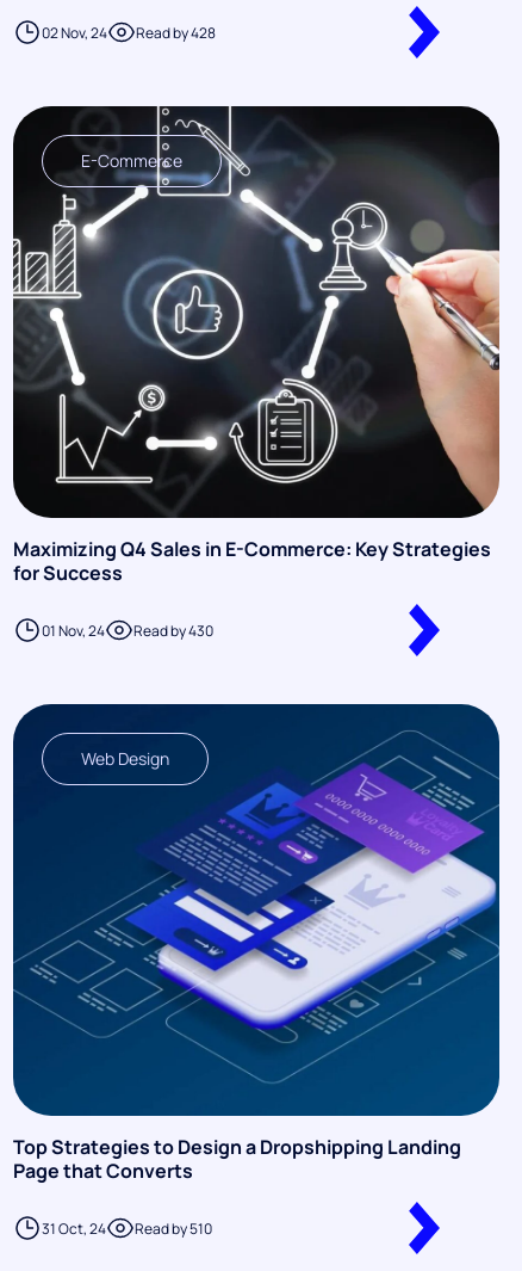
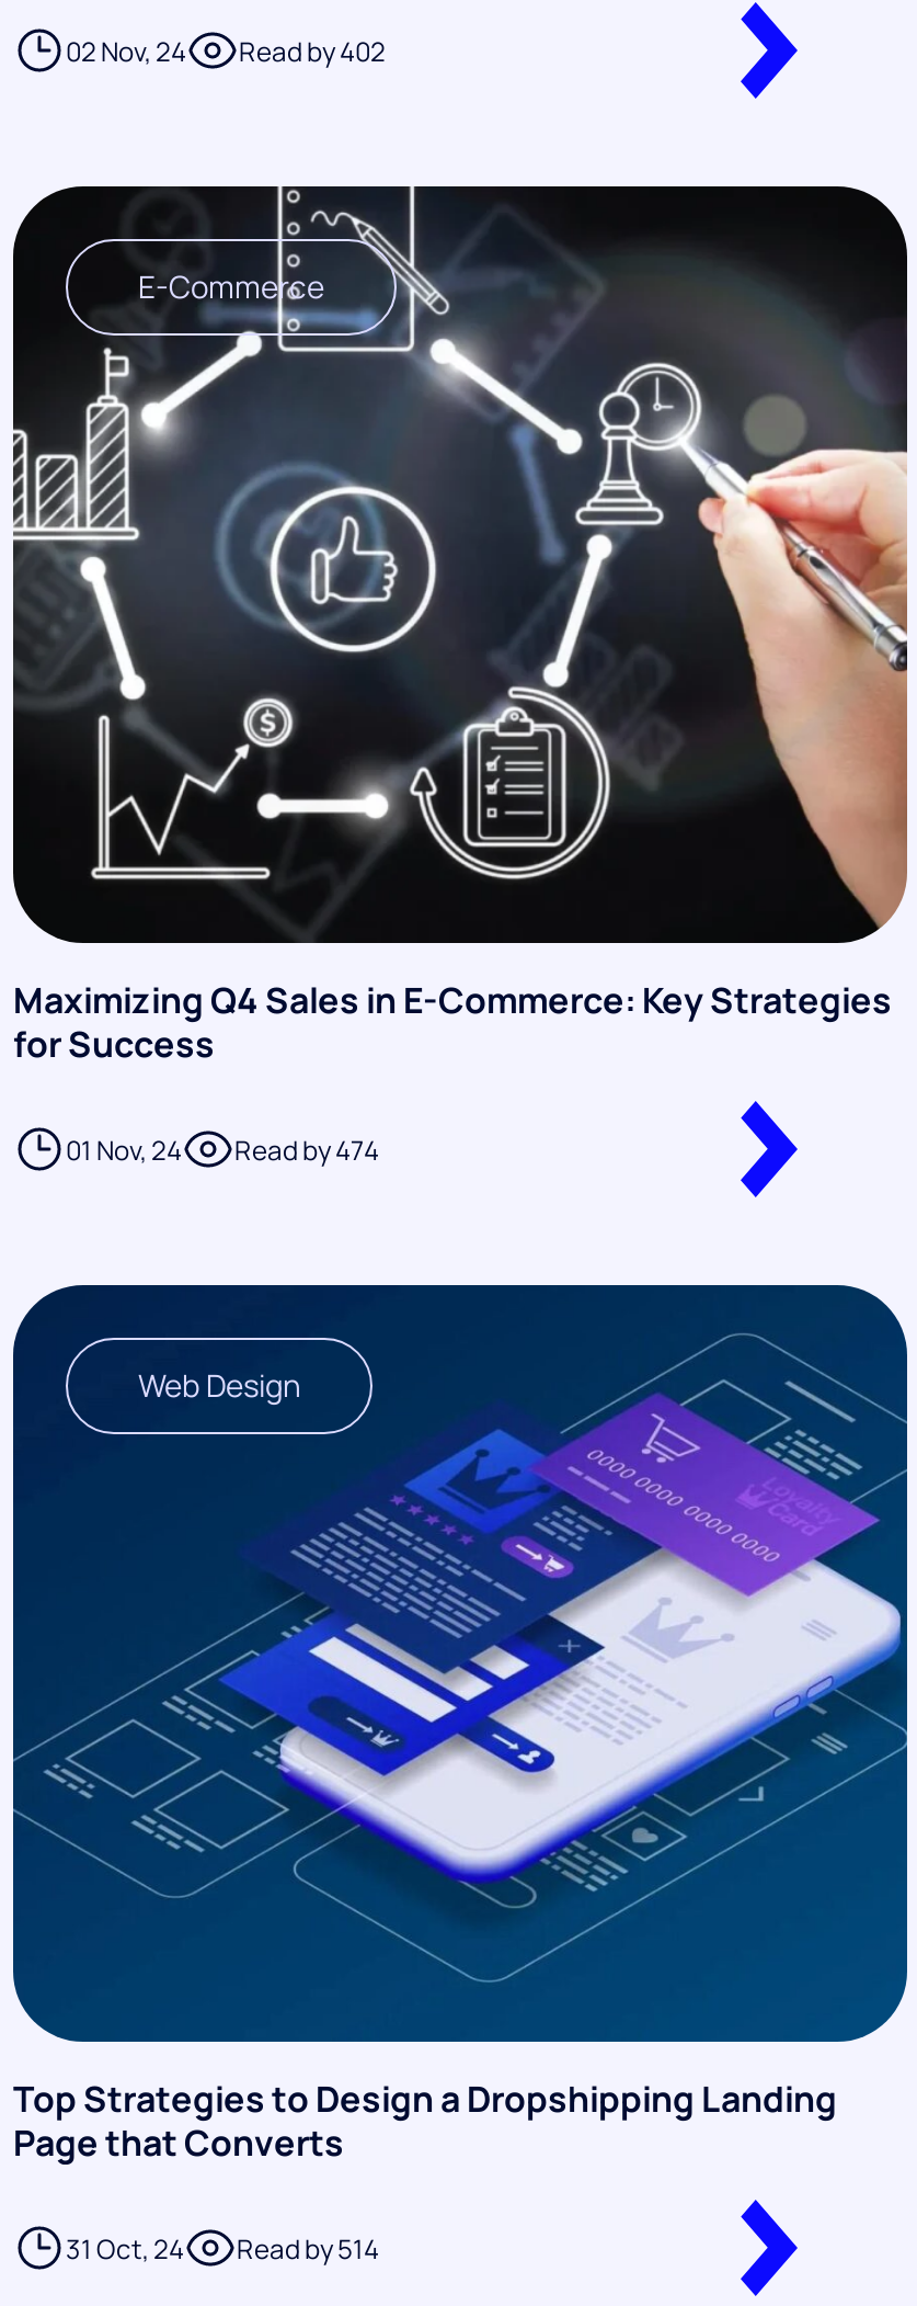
- 02 Nov, 24 Read by 428
+ 02 Nov, 24 Read by 402

- 01 Nov, 24 Read by 430
+ 01 Nov, 24 Read by 474

- 31 Oct, 24 Read by 510
+ 31 Oct, 24 Read by 514
